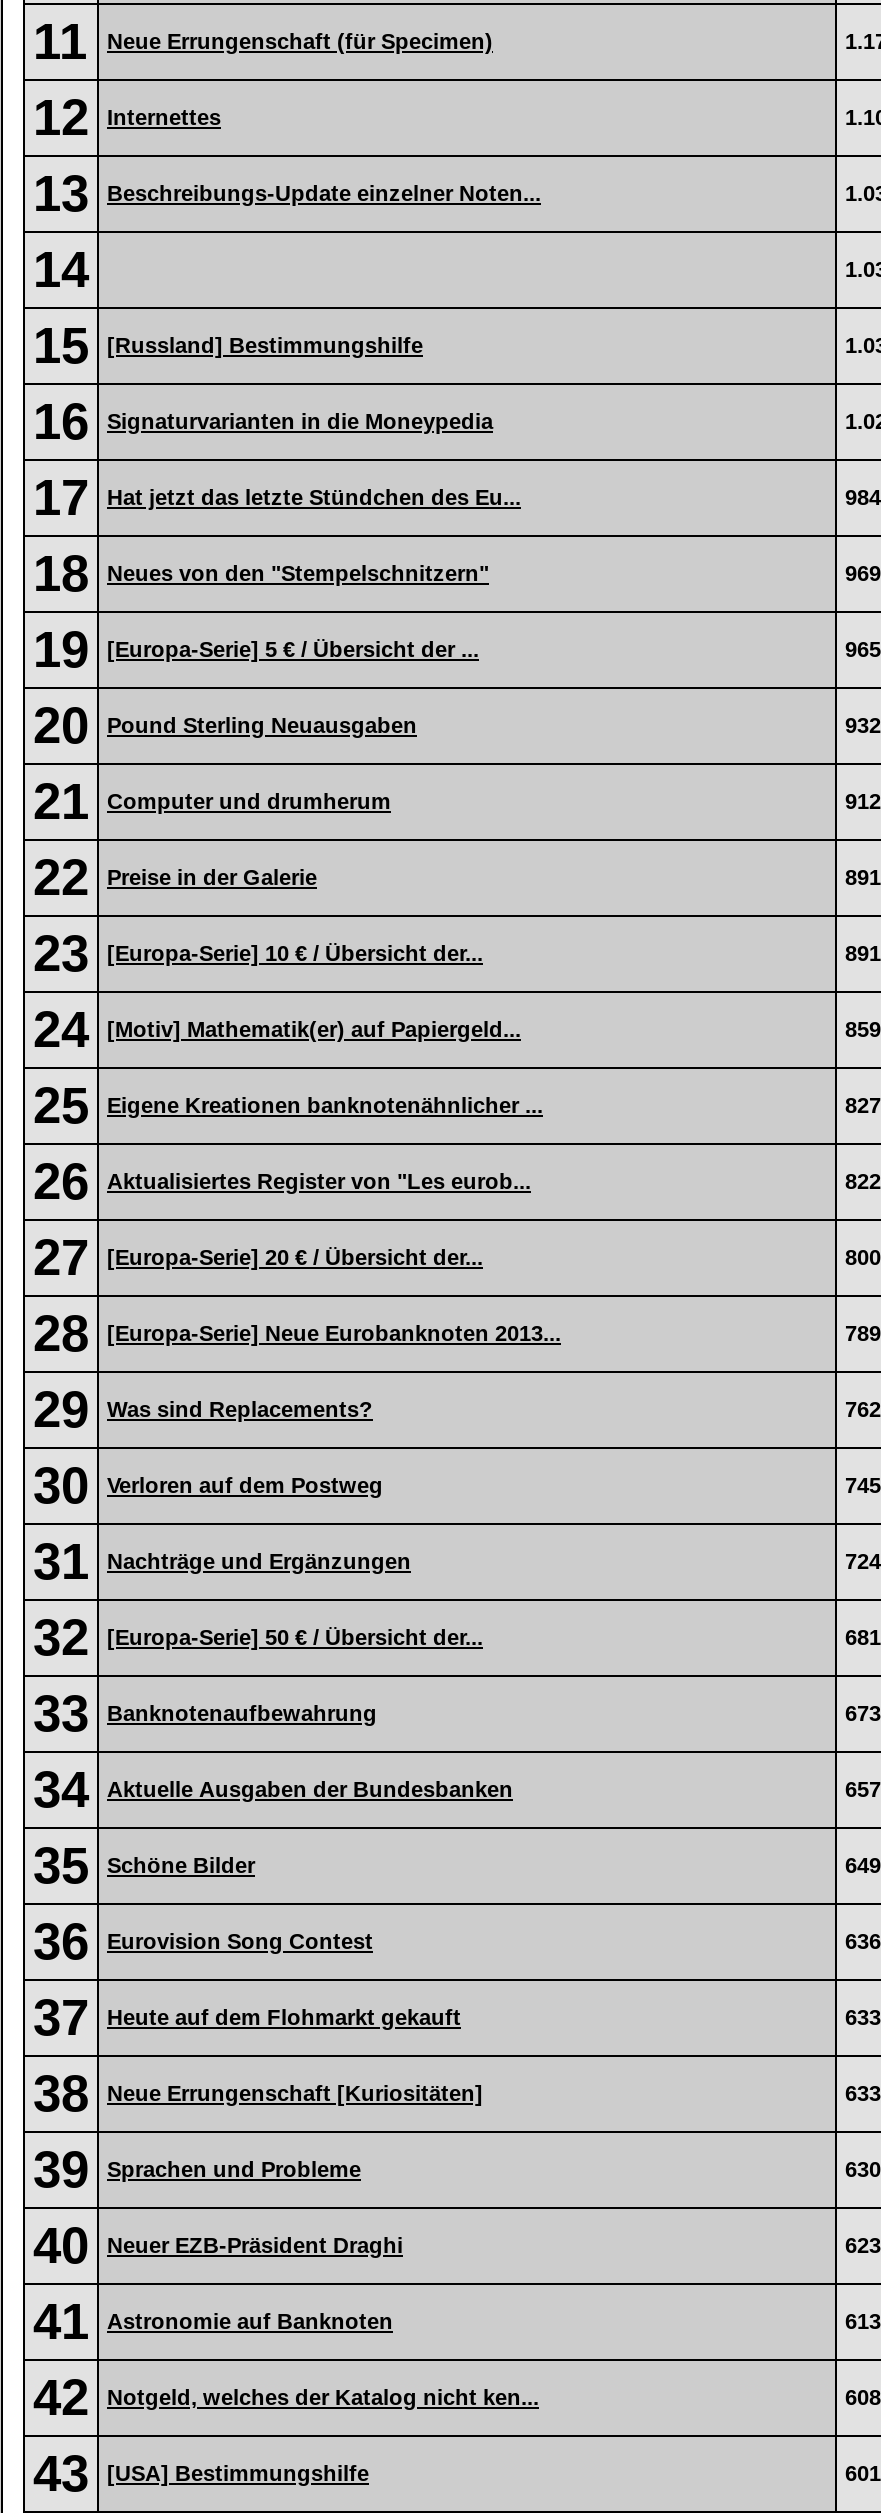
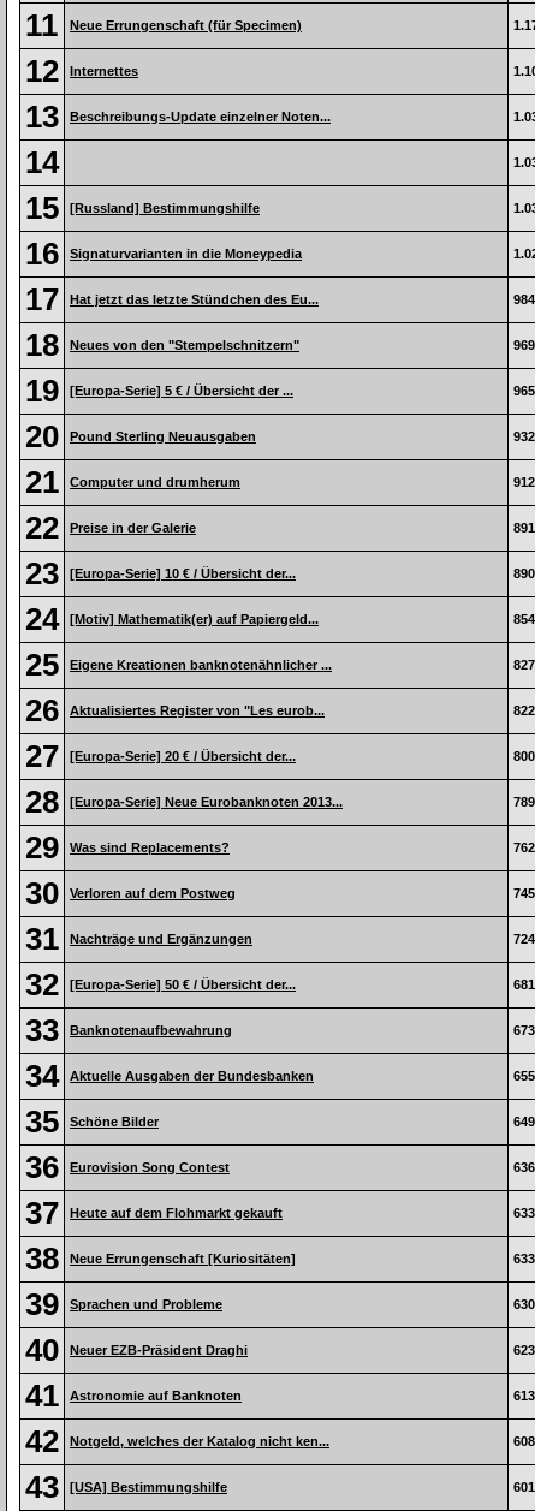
- 891
+ 890

- 859
+ 854

- 657
+ 655
